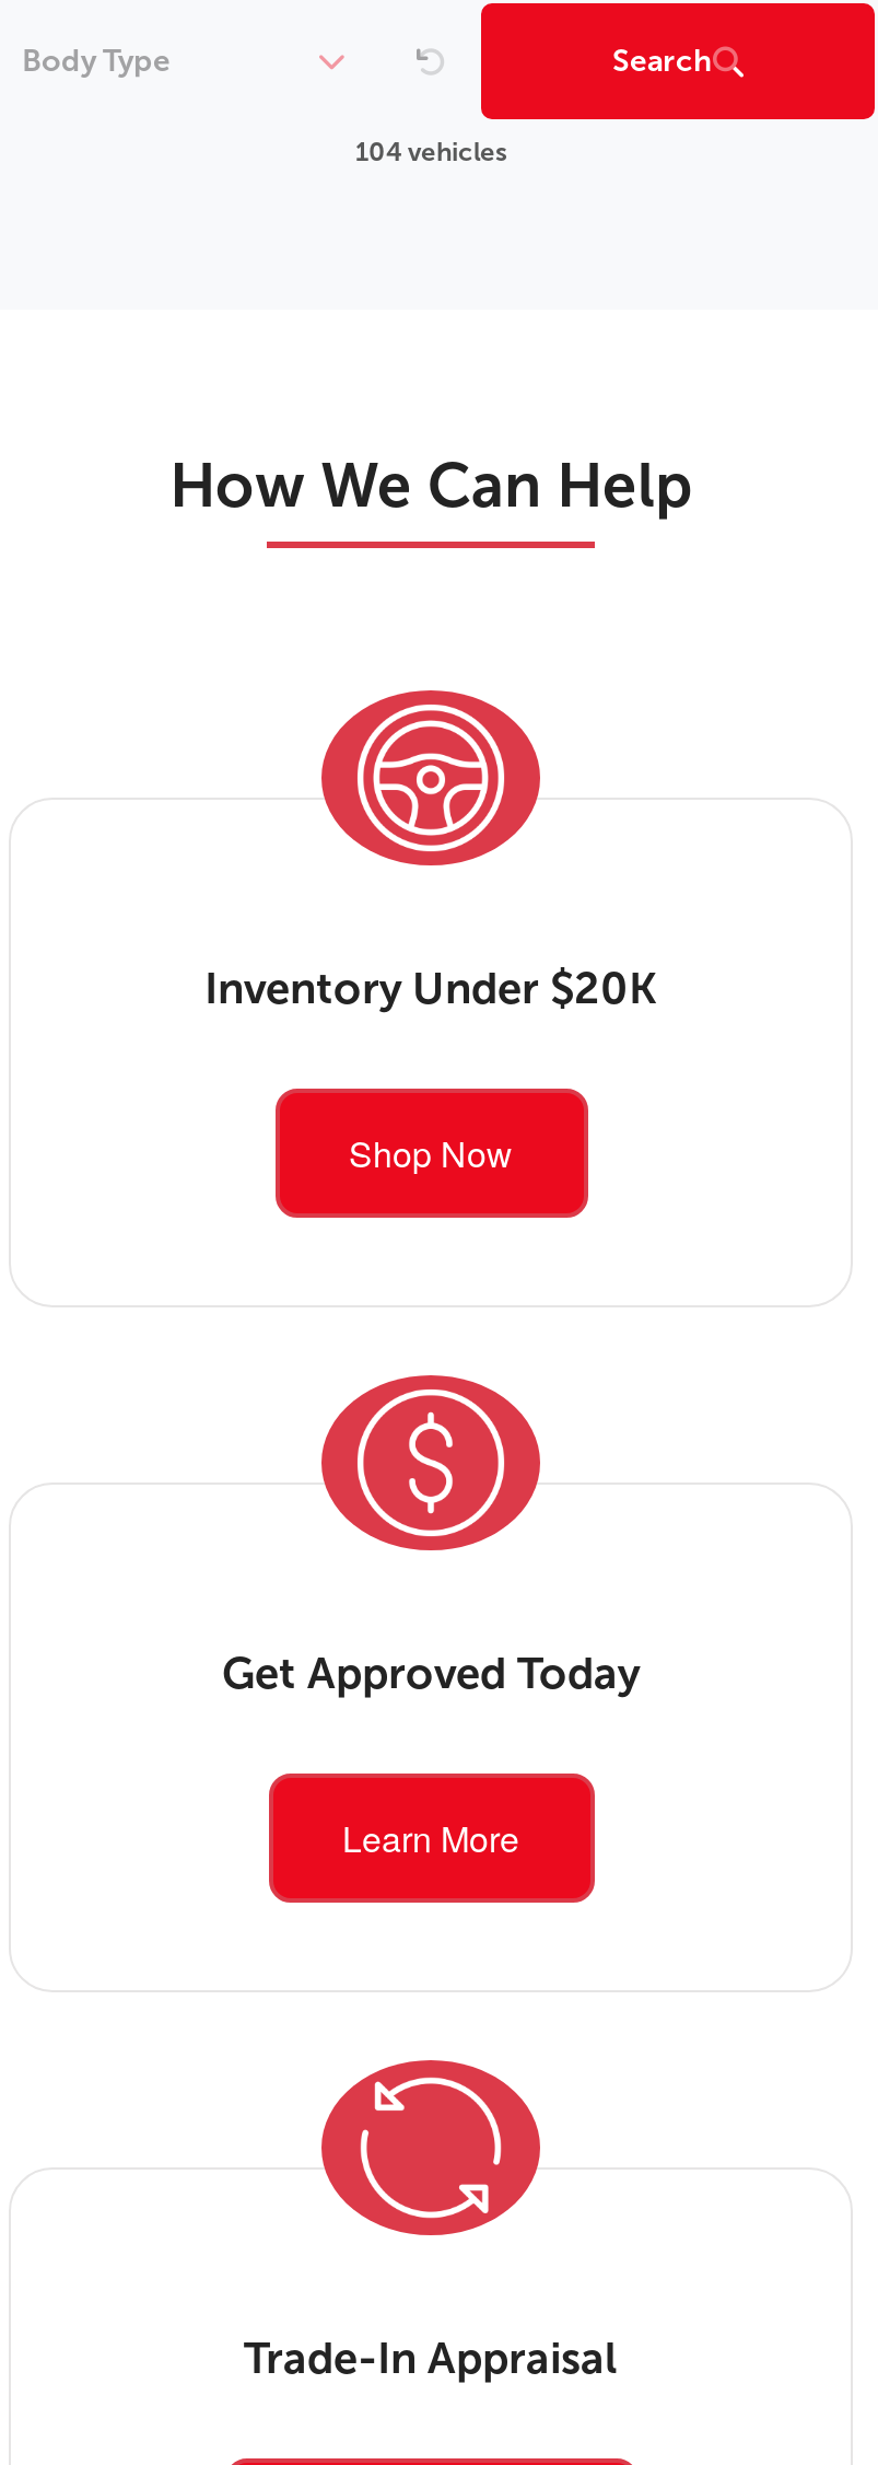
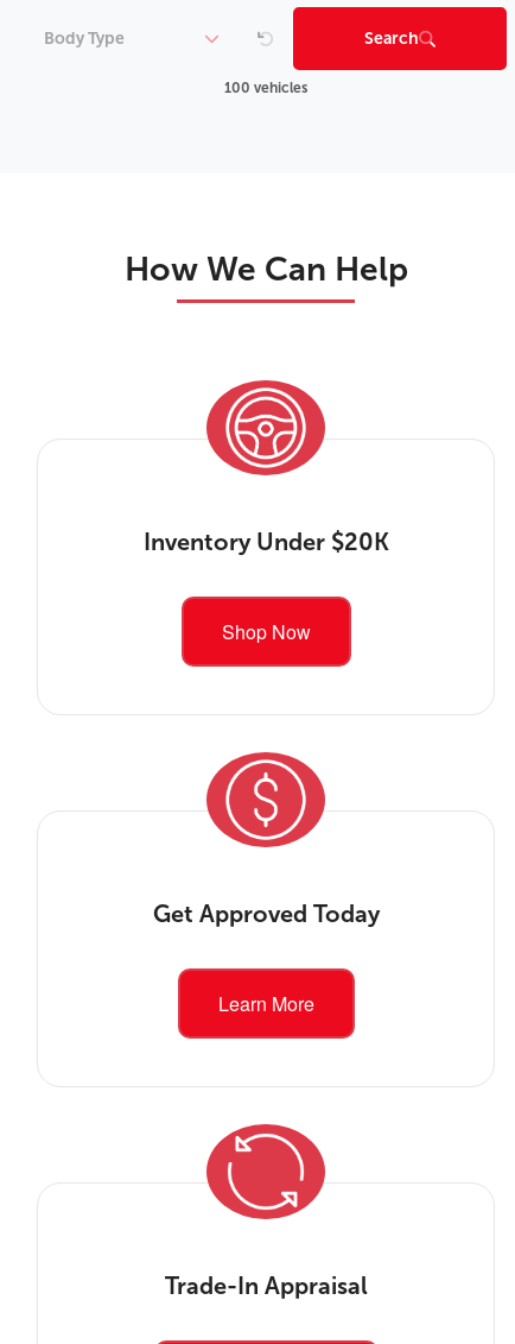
- 104 vehicles
+ 100 vehicles
